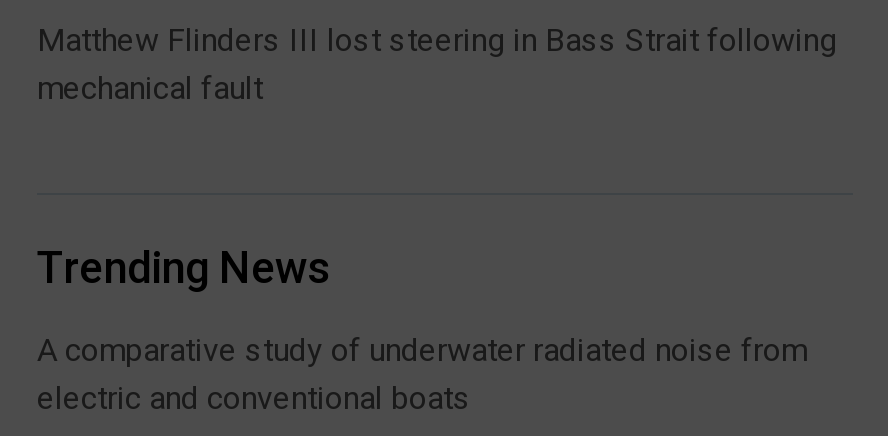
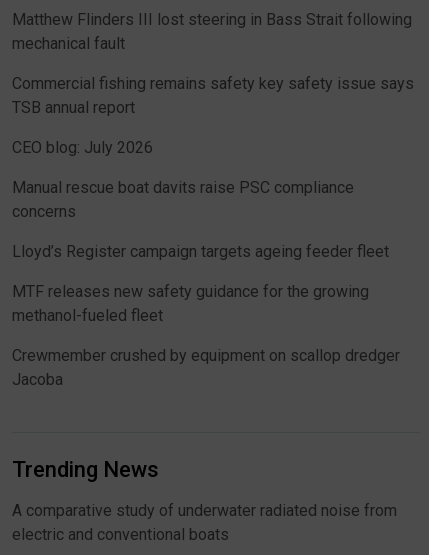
+ Commercial fishing remains safety key safety issue says
+ TSB annual report
+ CEO blog: July 2026
+ Manual rescue boat davits raise PSC compliance
+ concerns
+ Lloyd’s Register campaign targets ageing feeder fleet
+ MTF releases new safety guidance for the growing
+ methanol-fueled fleet
+ Crewmember crushed by equipment on scallop dredger
+ Jacoba
